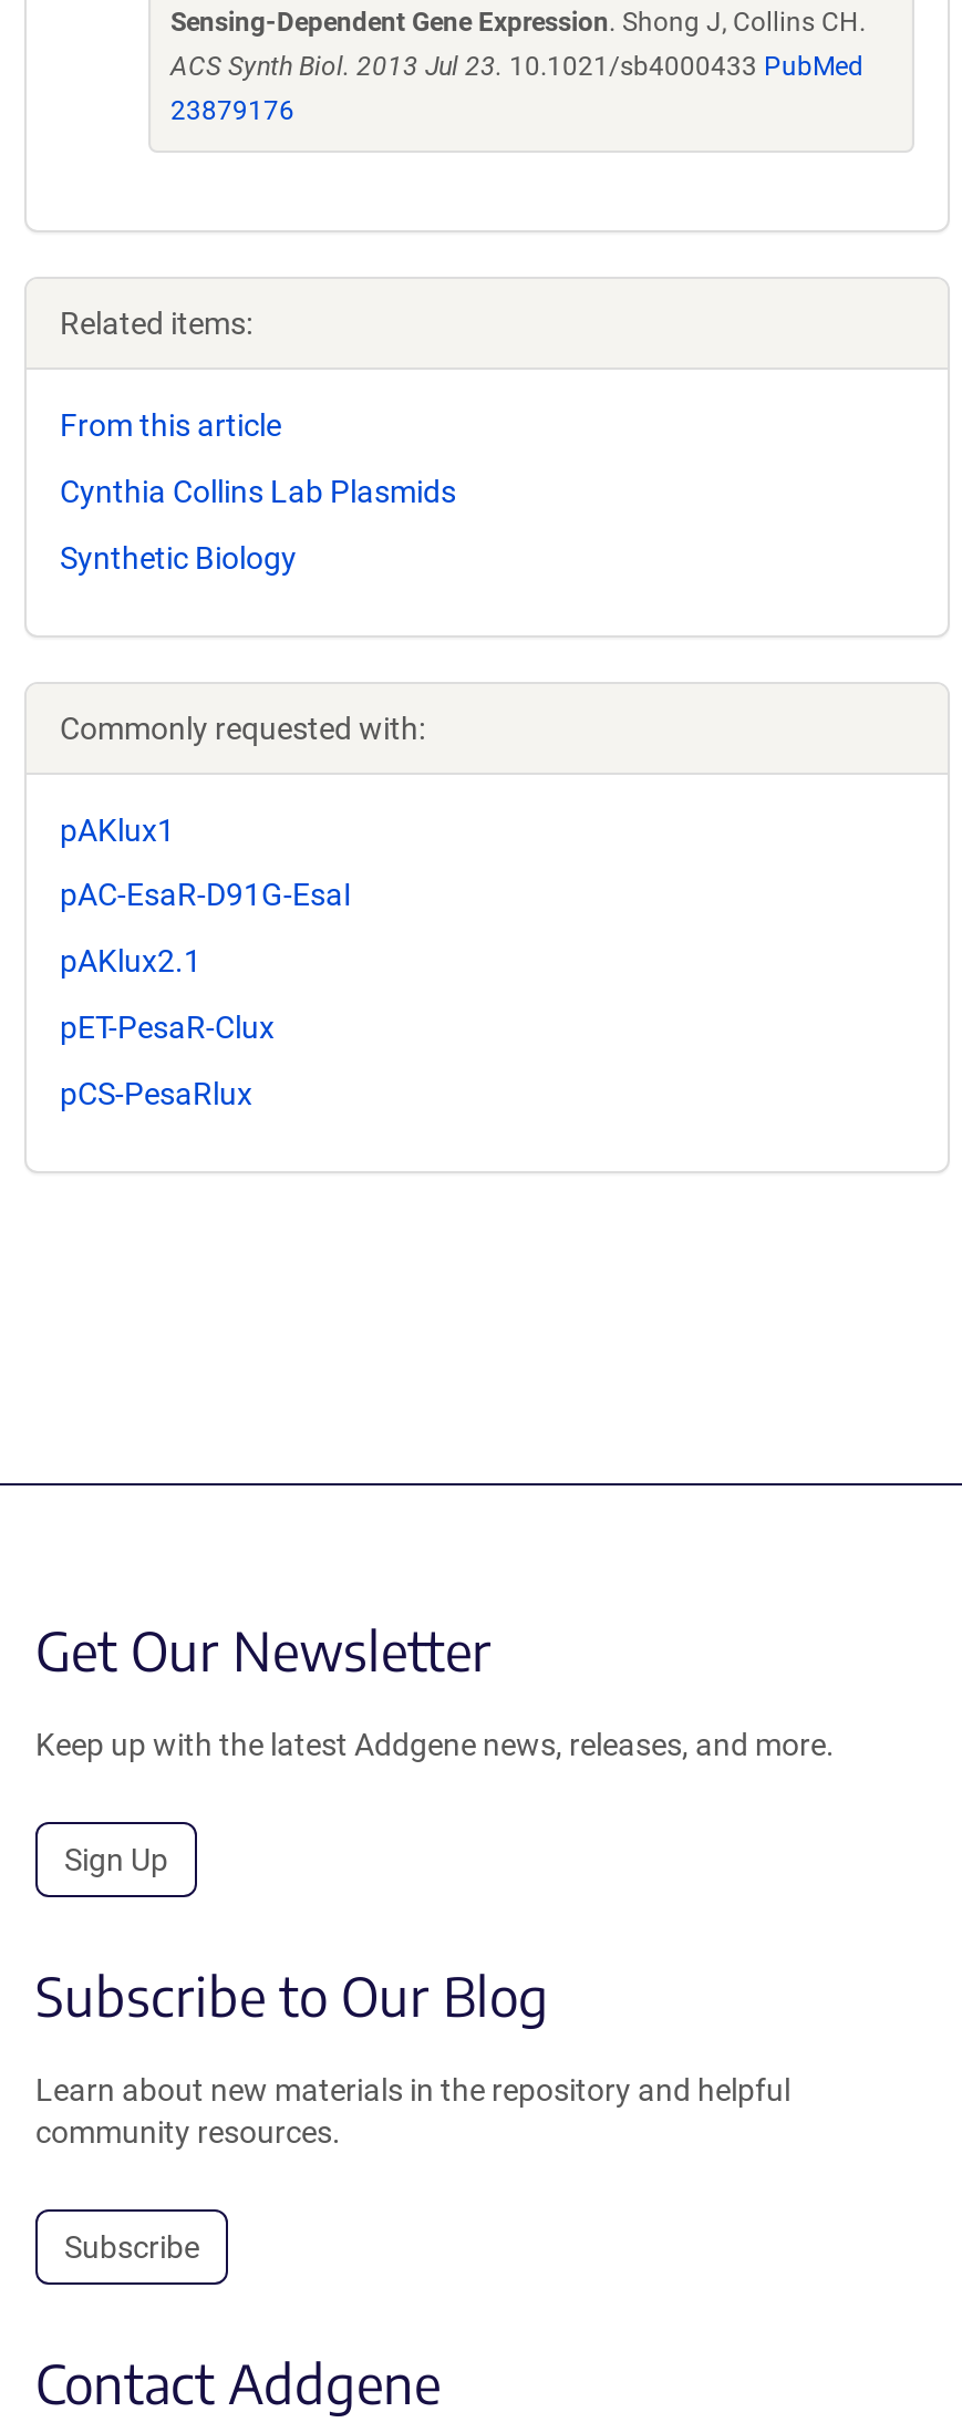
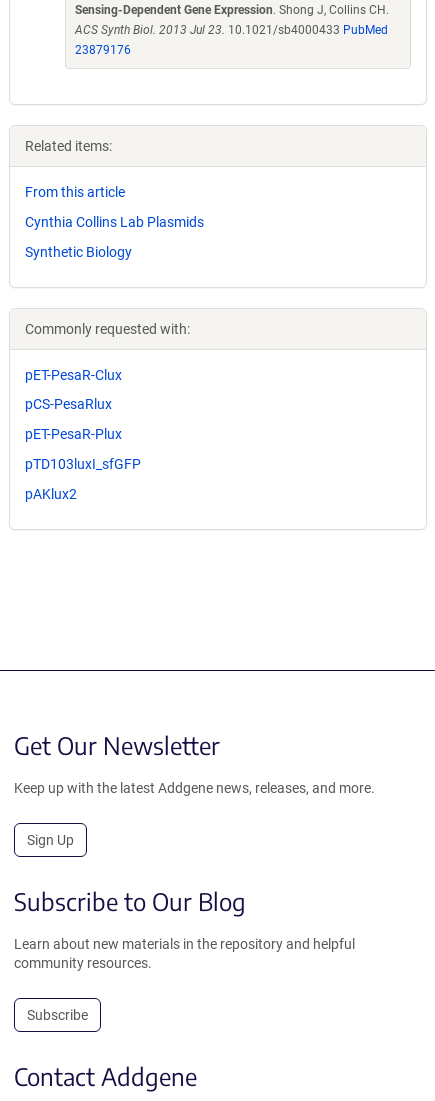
- pAKlux1
- pAC-EsaR-D91G-EsaI
- pAKlux2.1

moved up: pET-PesaR-Clux | pCS-PesaRlux

+ pET-PesaR-Plux
+ pTD103luxI_sfGFP
+ pAKlux2
